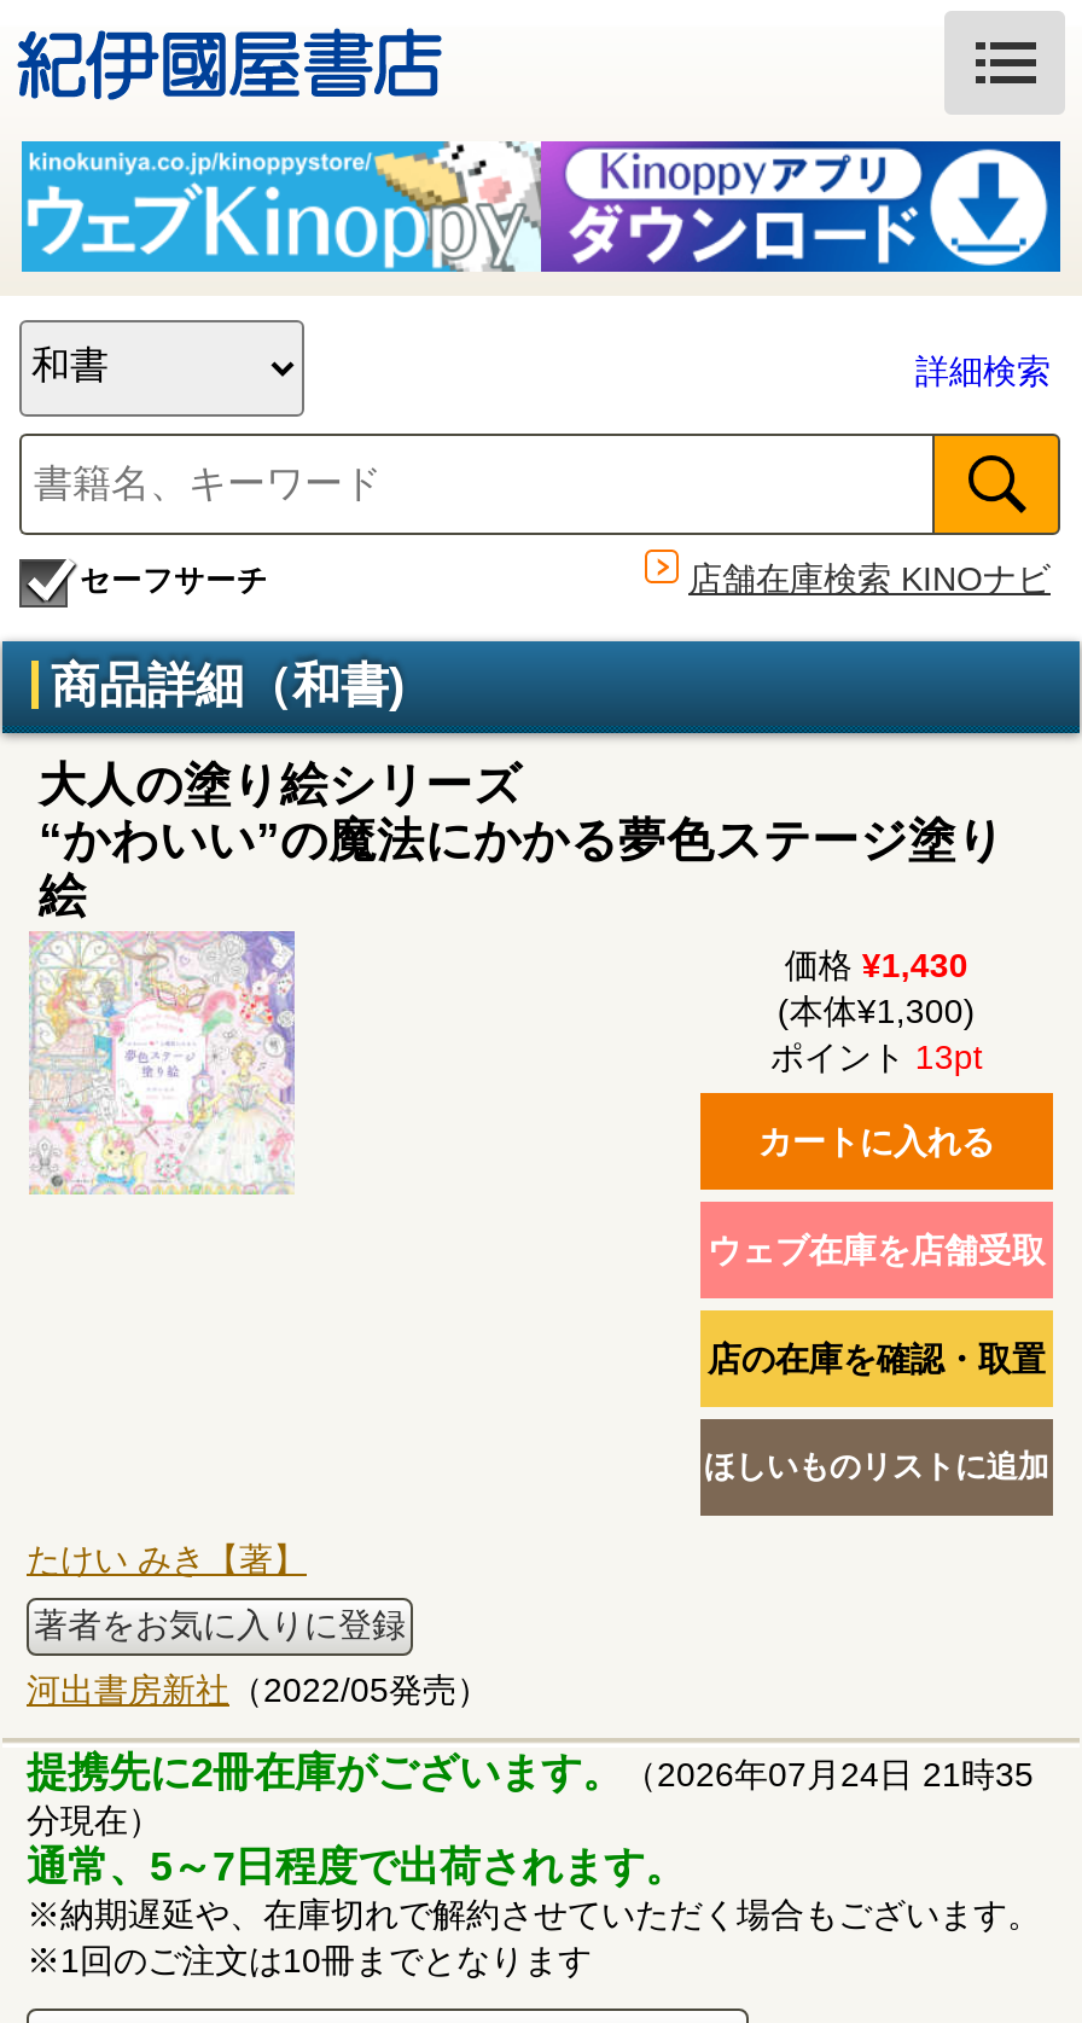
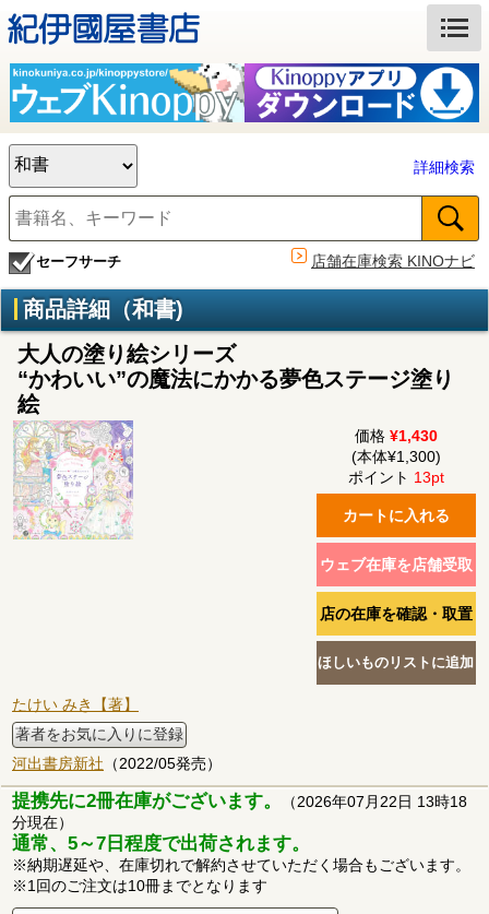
- 提携先に2冊在庫がございます。（2026年07月24日 21時35
+ 提携先に2冊在庫がございます。（2026年07月22日 13時18
